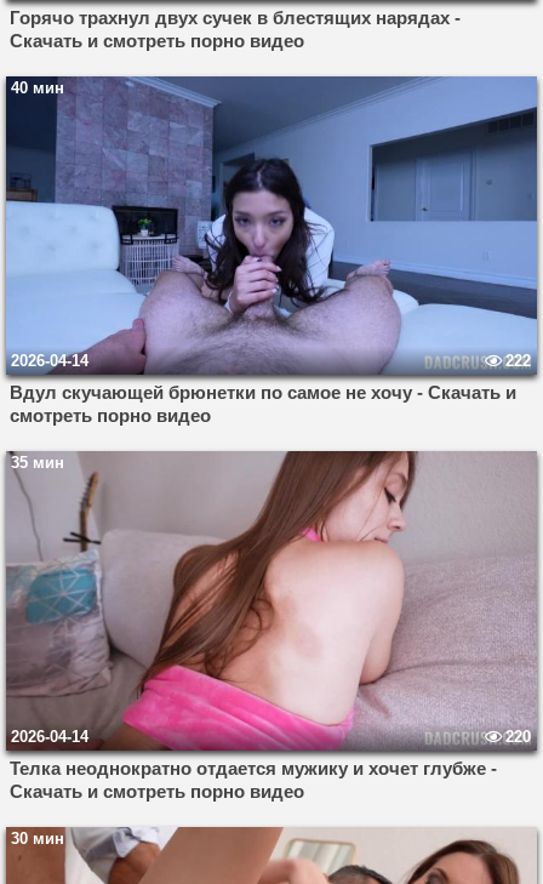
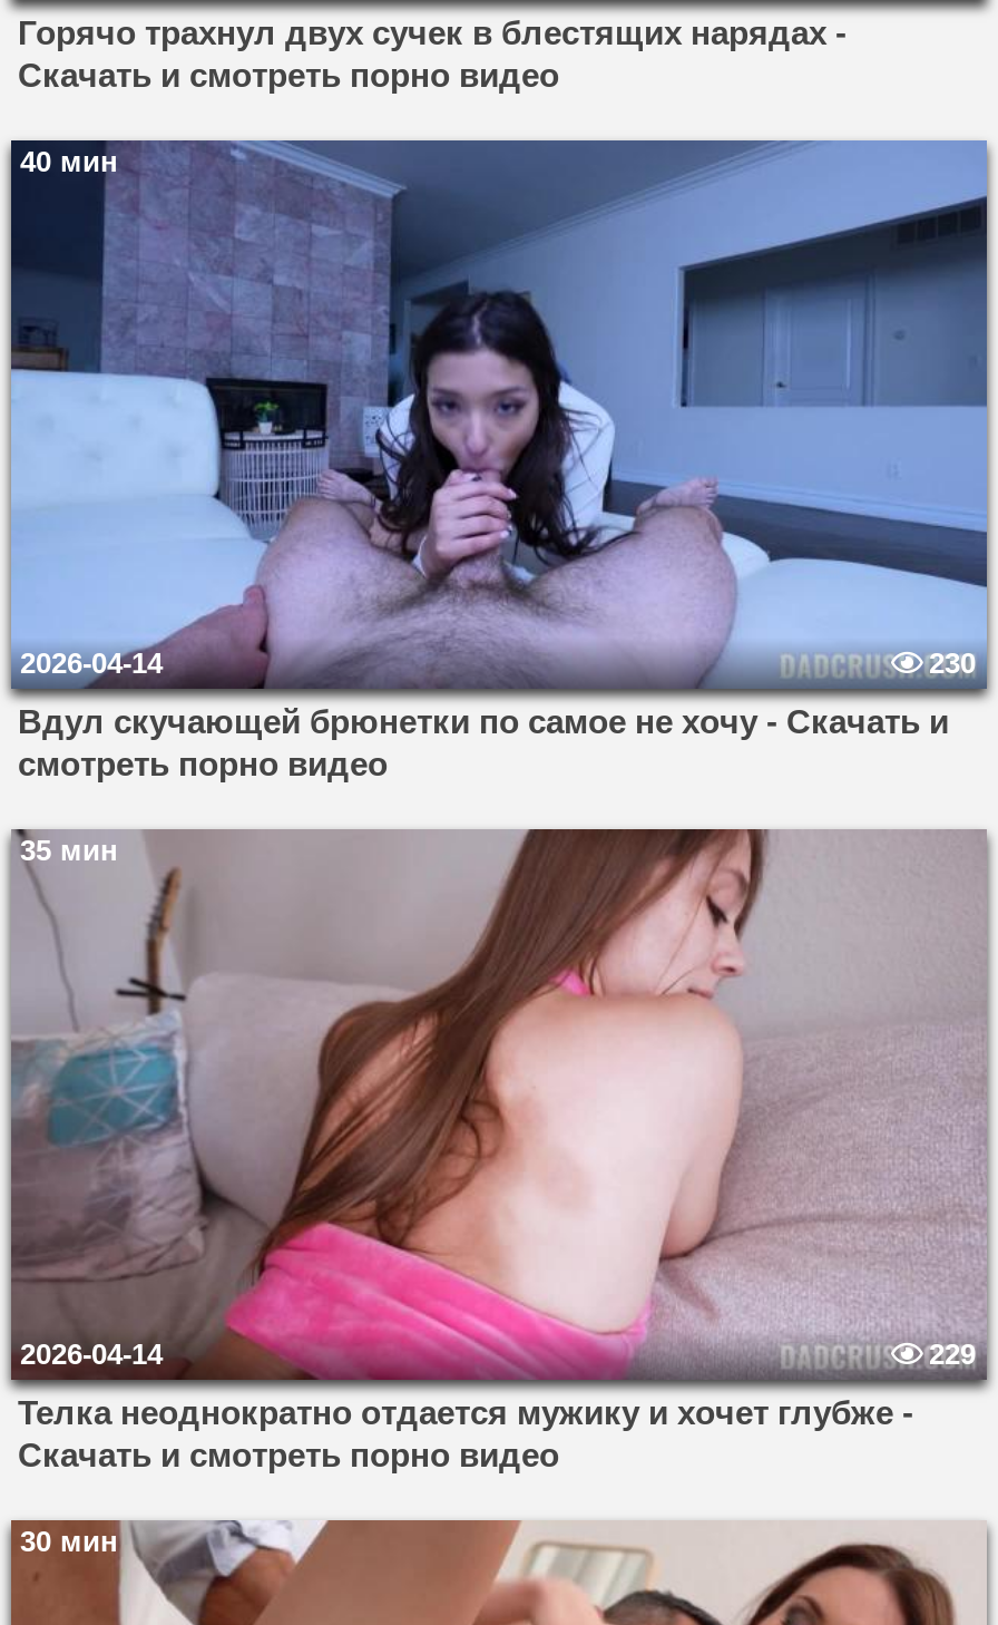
- 222
+ 230

- 220
+ 229
